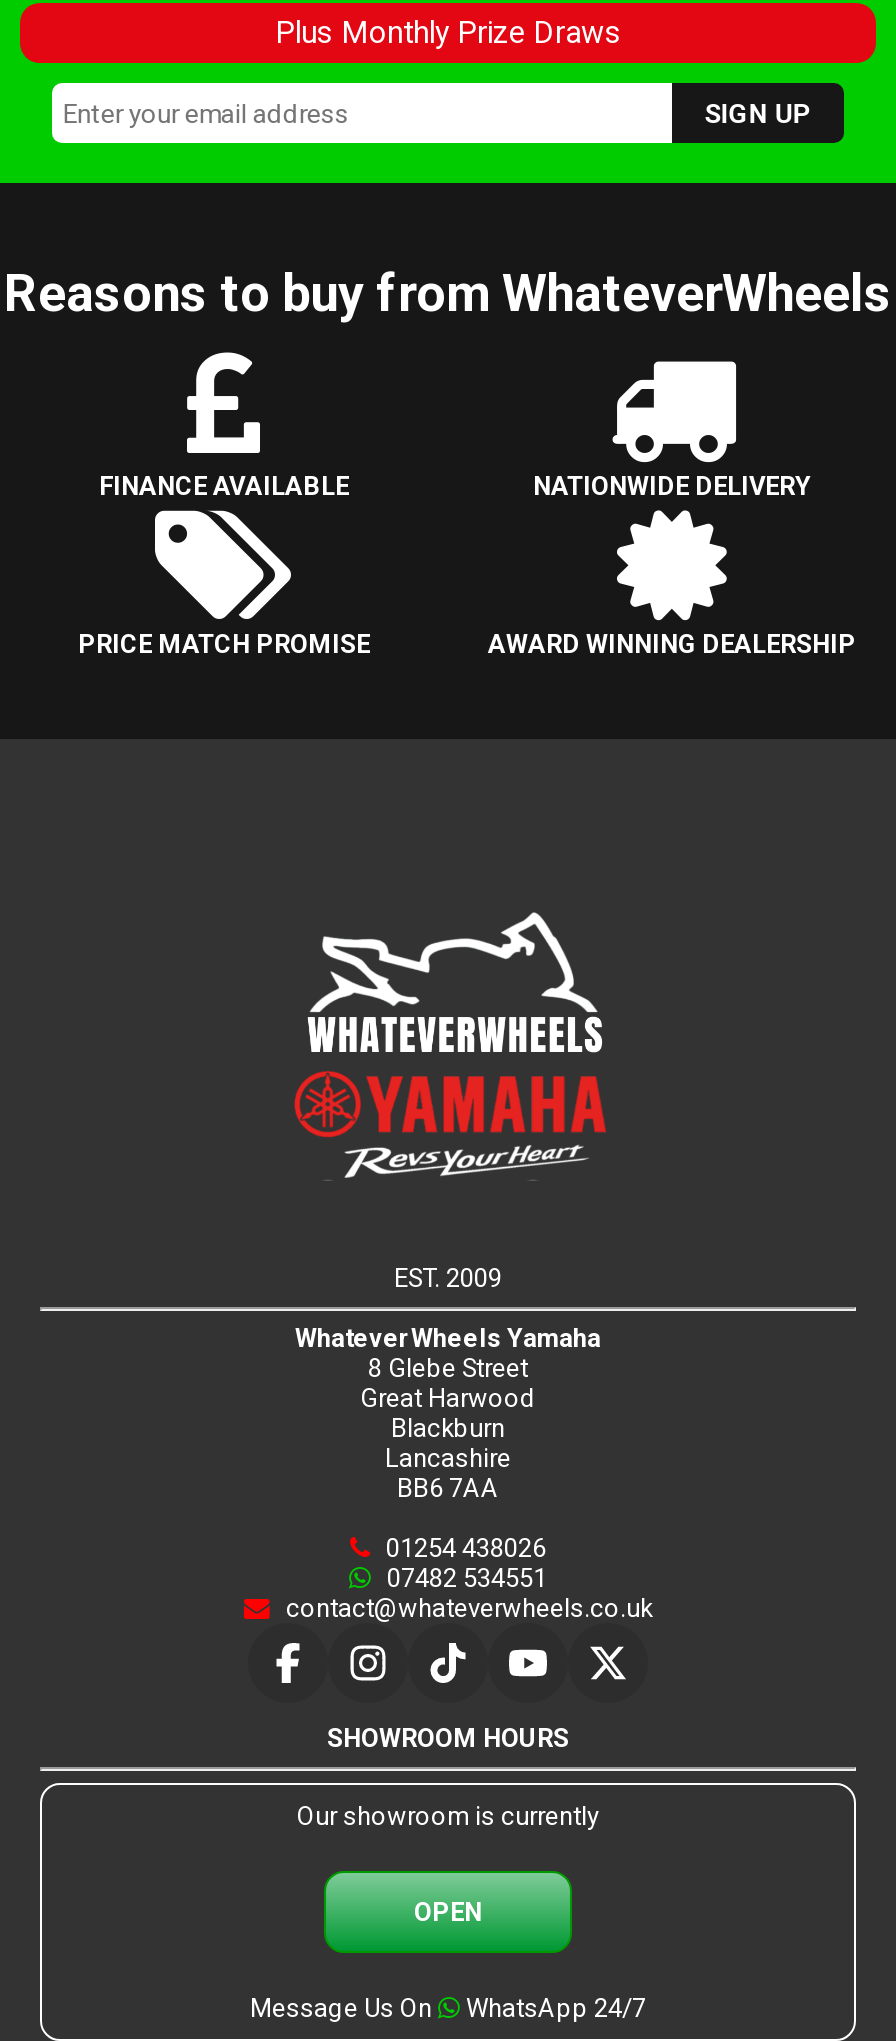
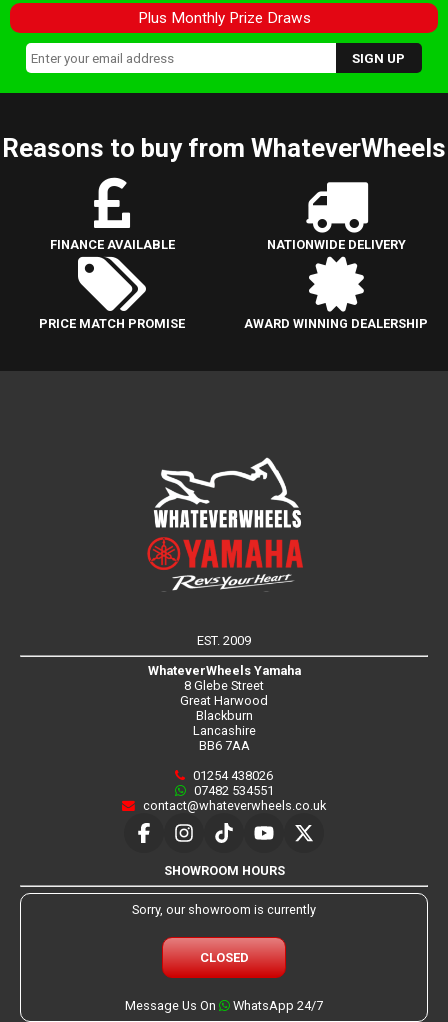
- Our showroom is currently
+ Sorry, our showroom is currently

- OPEN
+ CLOSED
